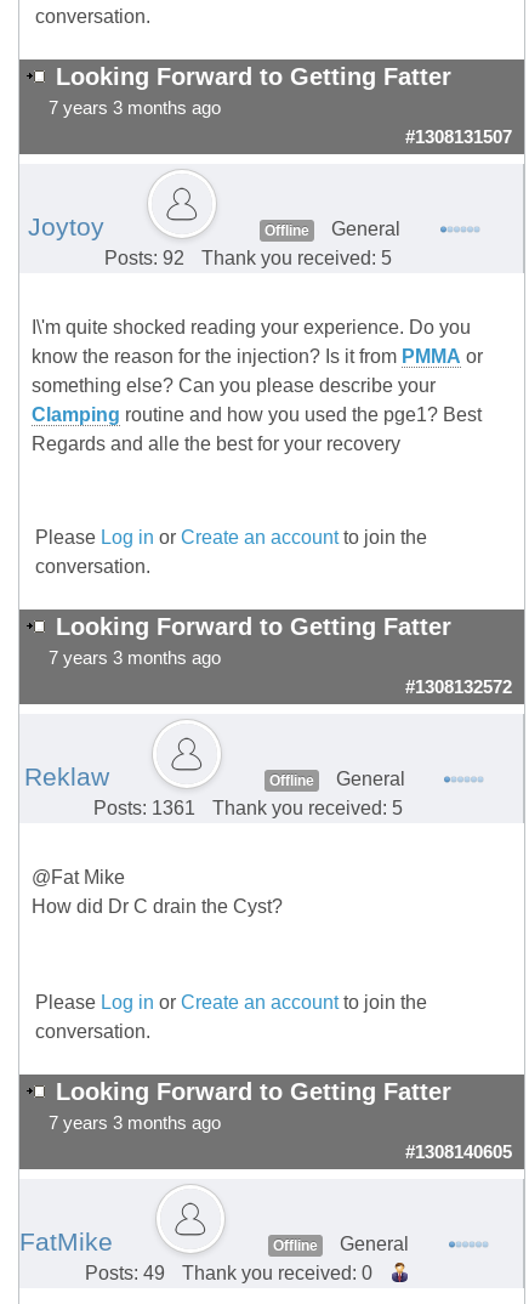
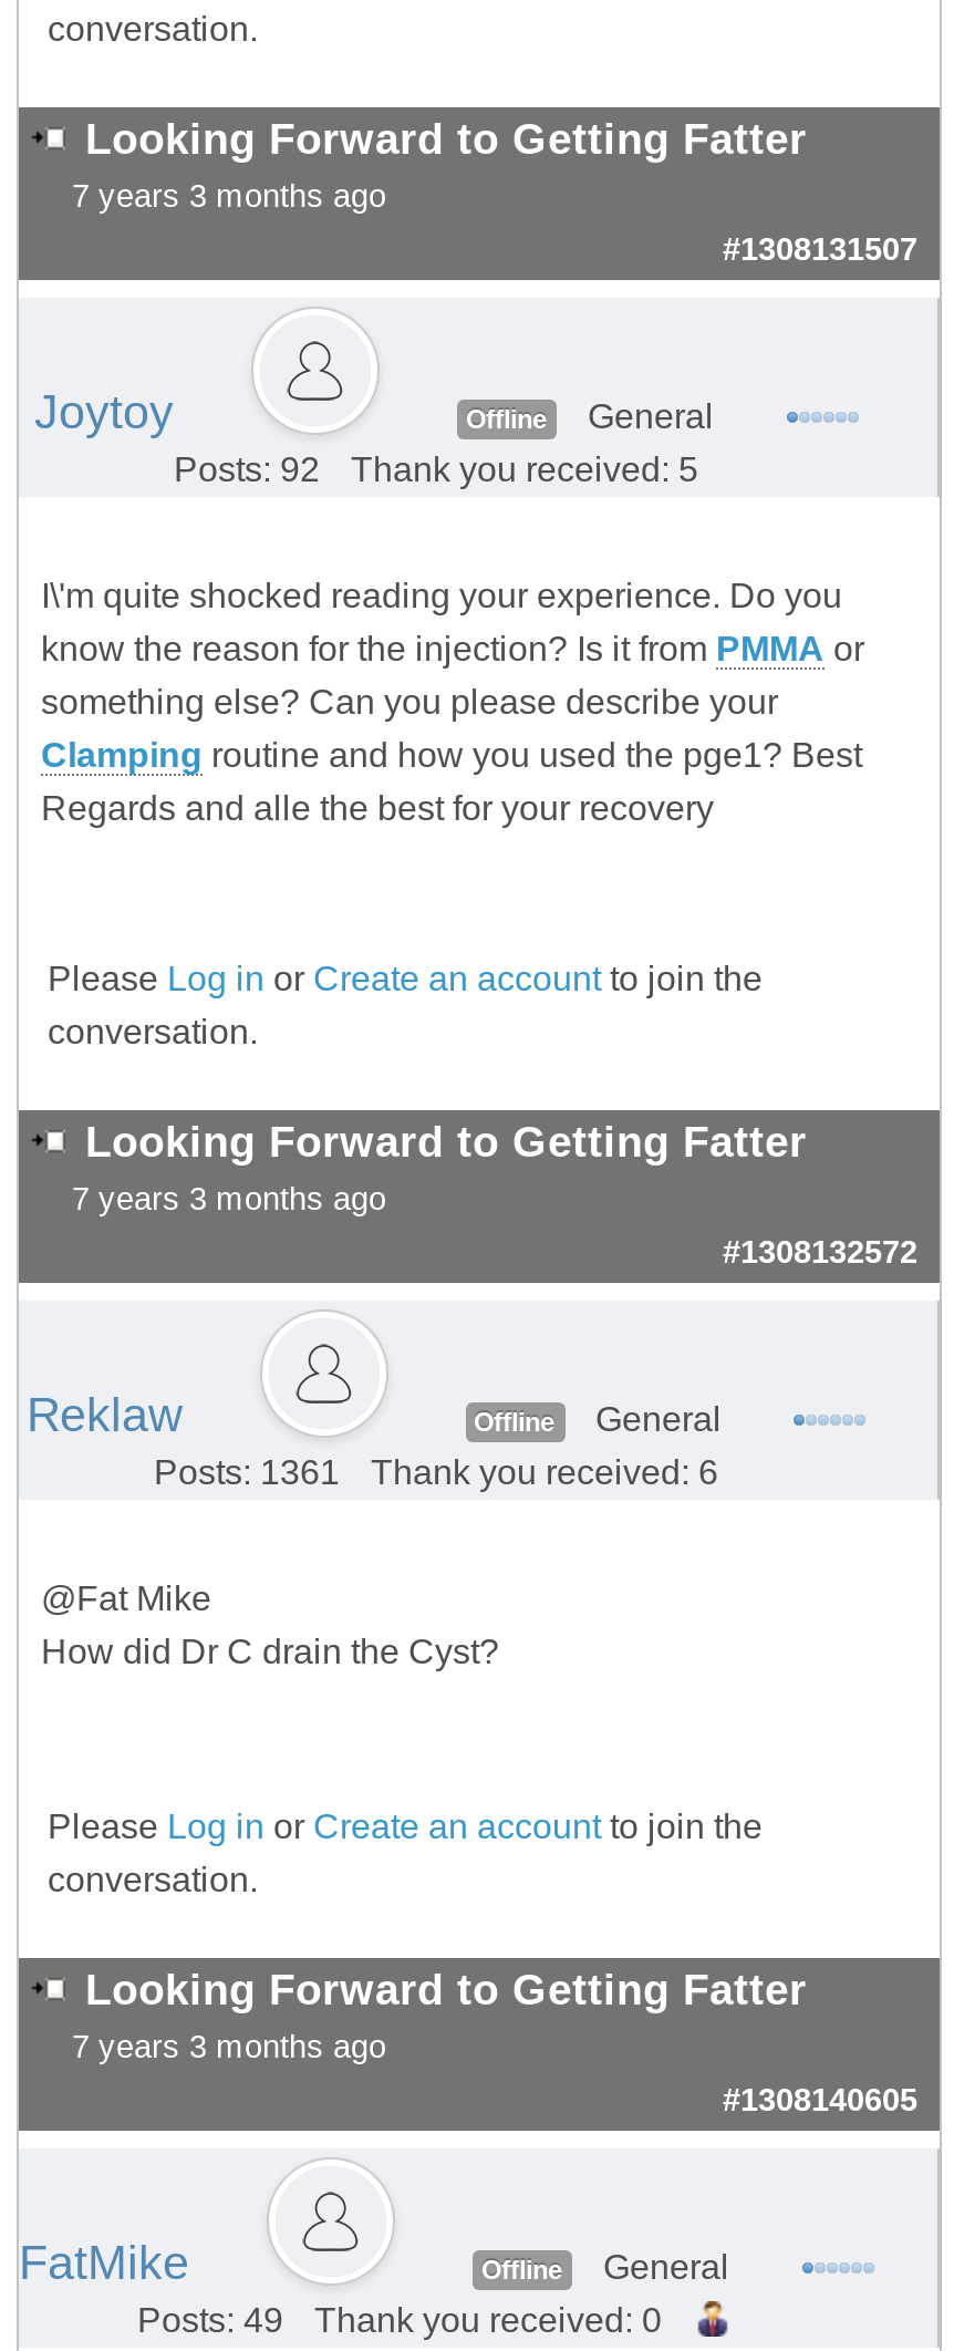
- Thank you received: 5
+ Thank you received: 6
